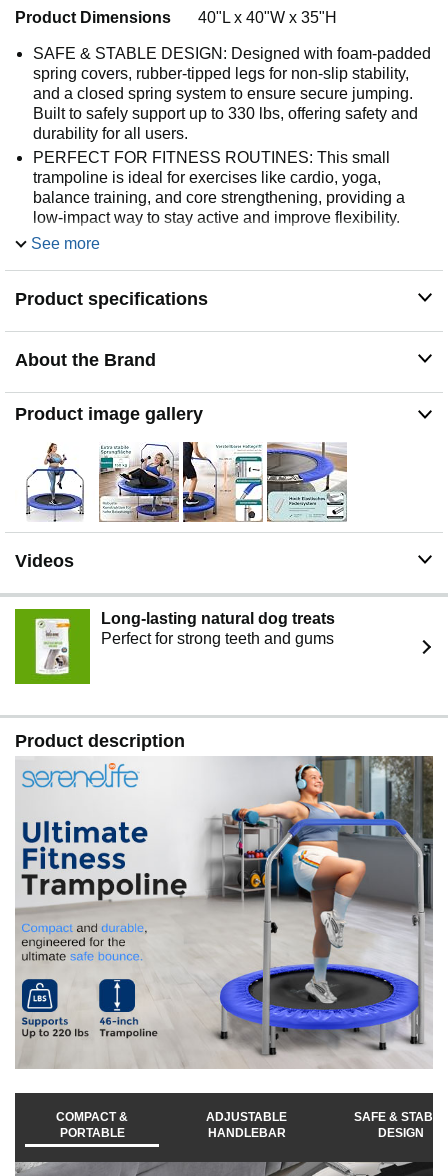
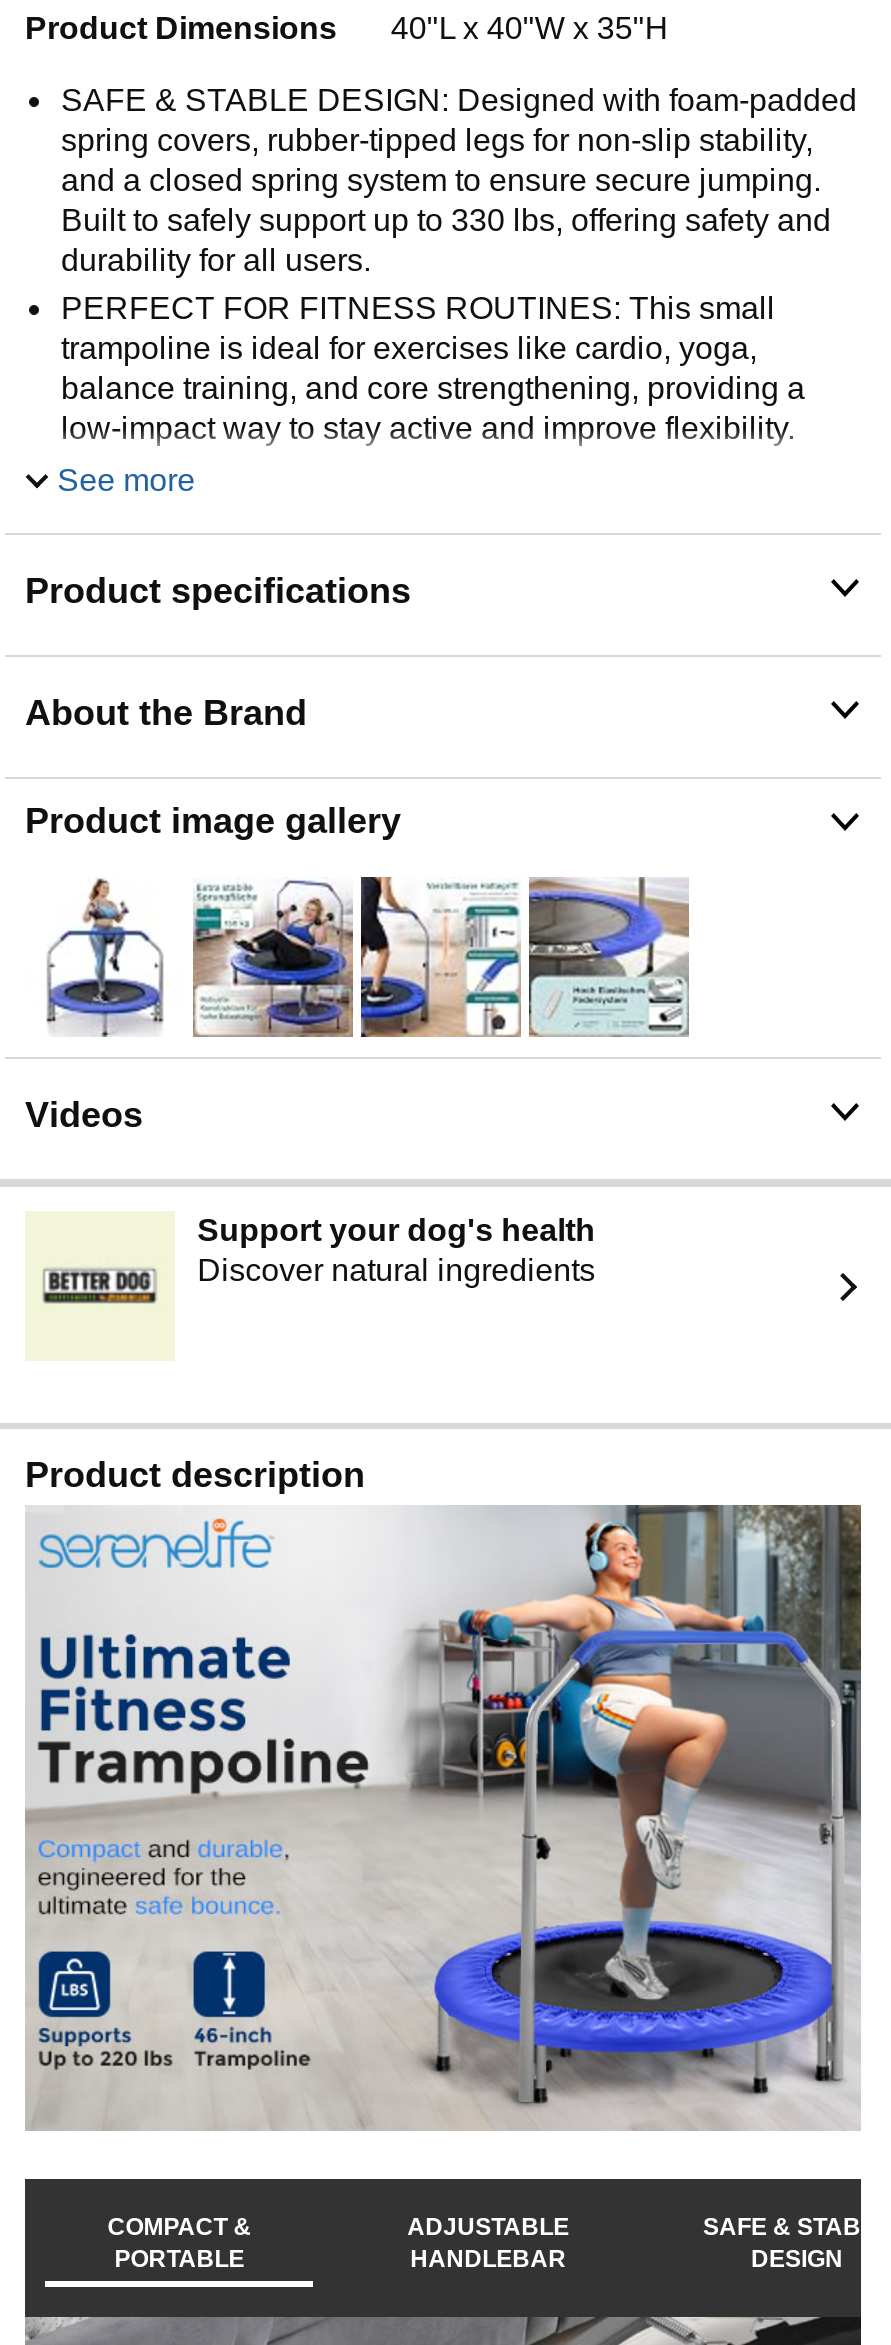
- [image]
- Long-lasting natural dog treats
- Perfect for strong teeth and gums
+ [image]
+ Support your dog's health
+ Discover natural ingredients
